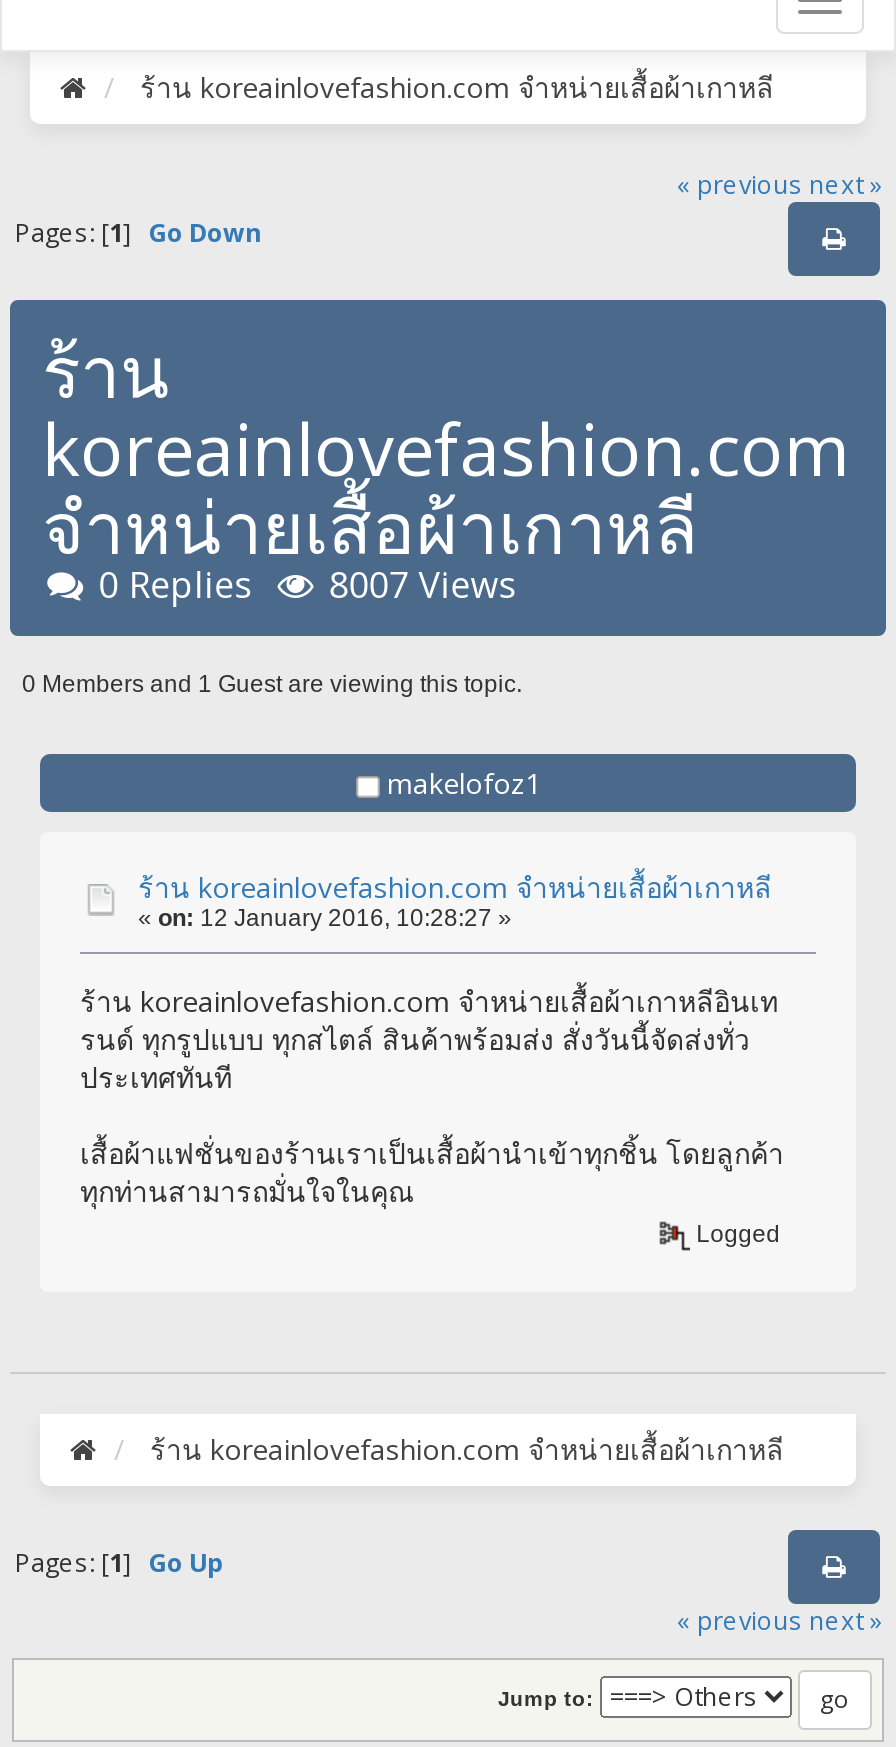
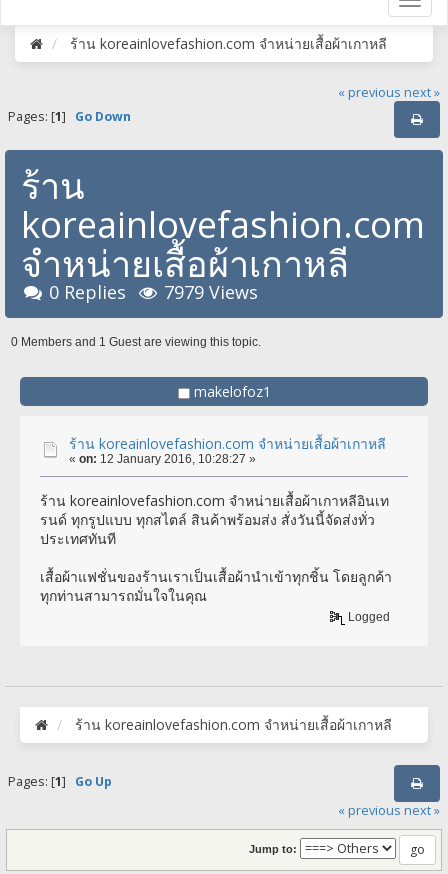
- 0 Replies 8007 Views
+ 0 Replies 7979 Views
